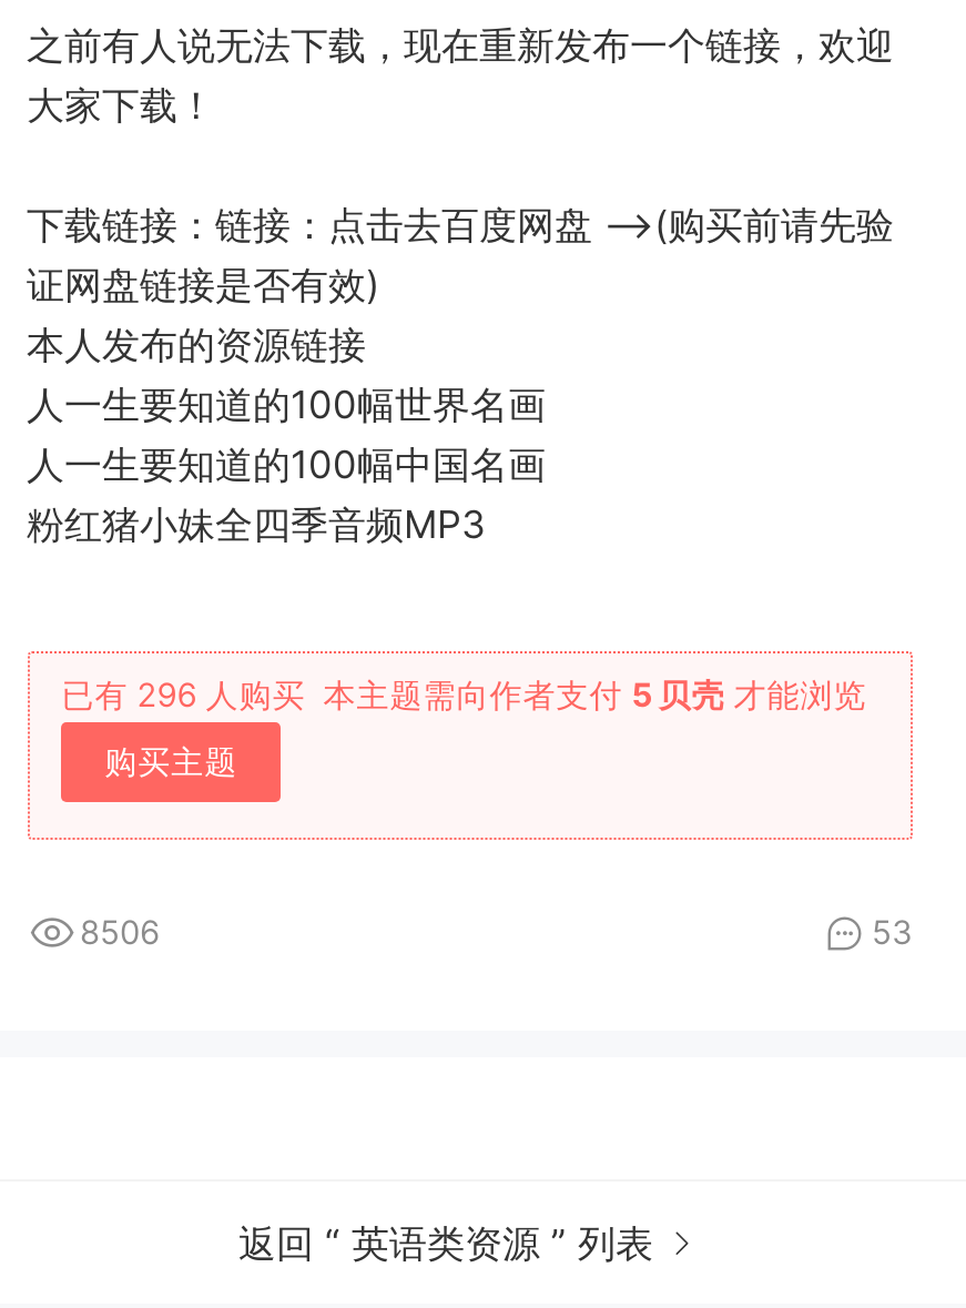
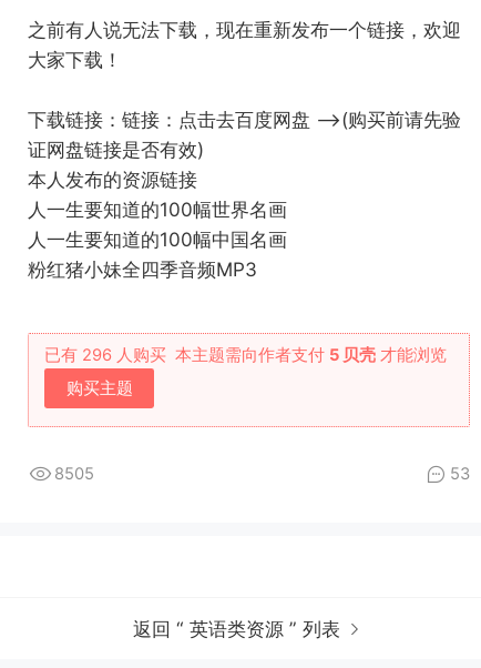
- 8506
+ 8505
